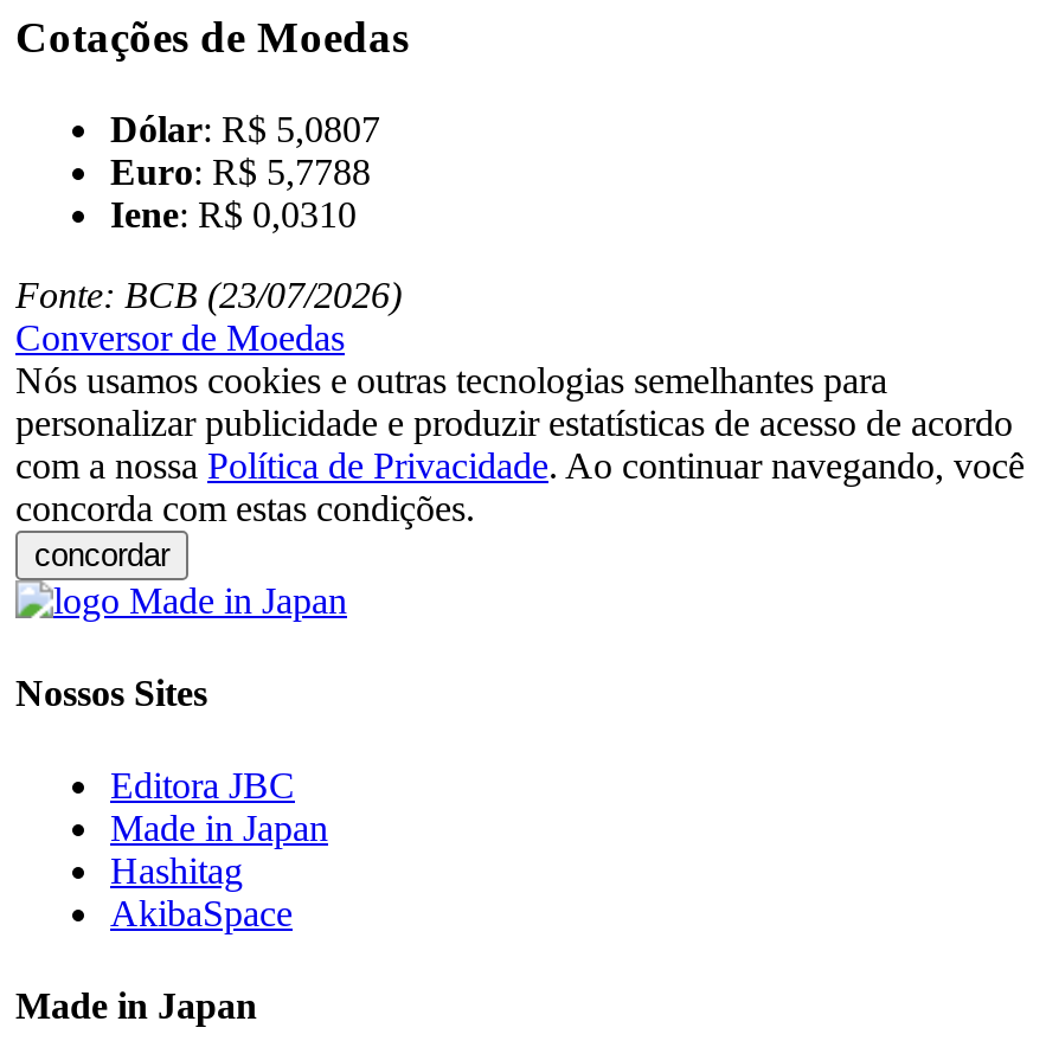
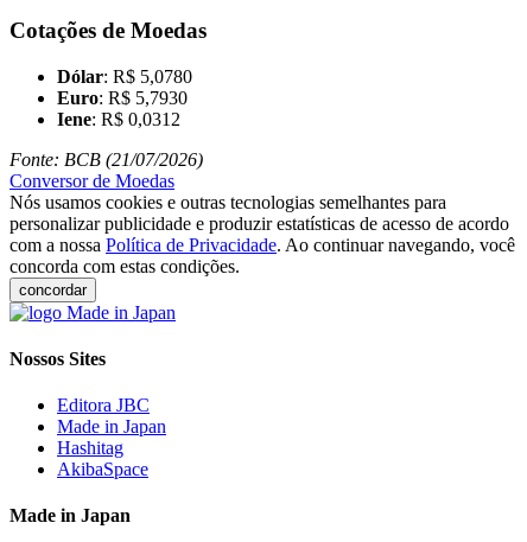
- Dólar: R$ 5,0807
+ Dólar: R$ 5,0780

- Euro: R$ 5,7788
+ Euro: R$ 5,7930

- Iene: R$ 0,0310
+ Iene: R$ 0,0312

- Fonte: BCB (23/07/2026)
+ Fonte: BCB (21/07/2026)
